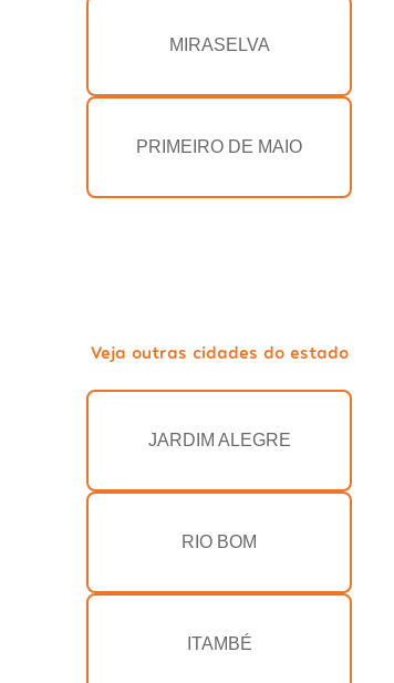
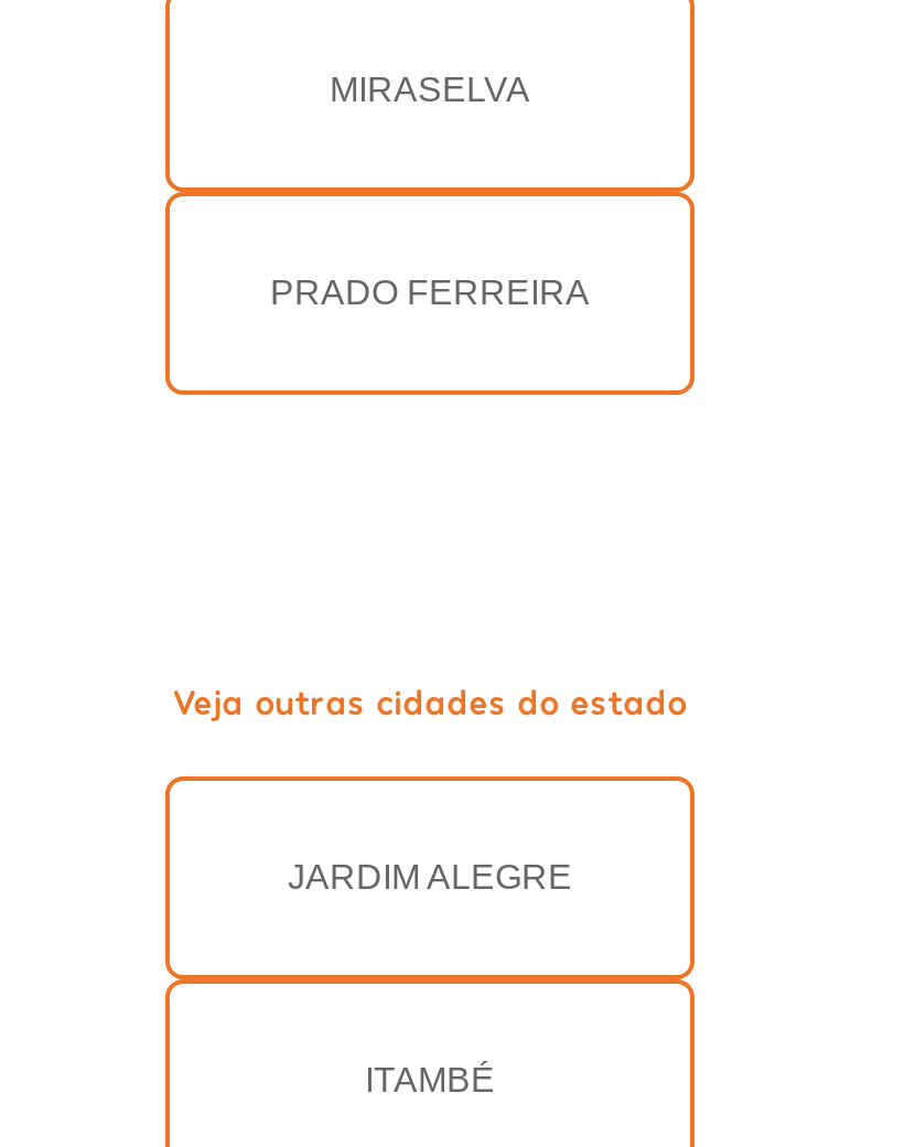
- PRIMEIRO DE MAIO
+ PRADO FERREIRA

- RIO BOM
